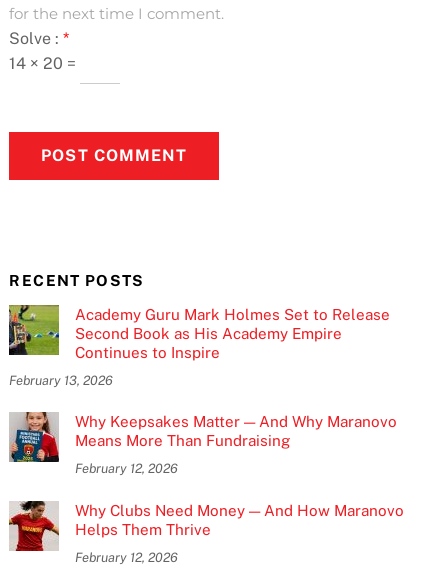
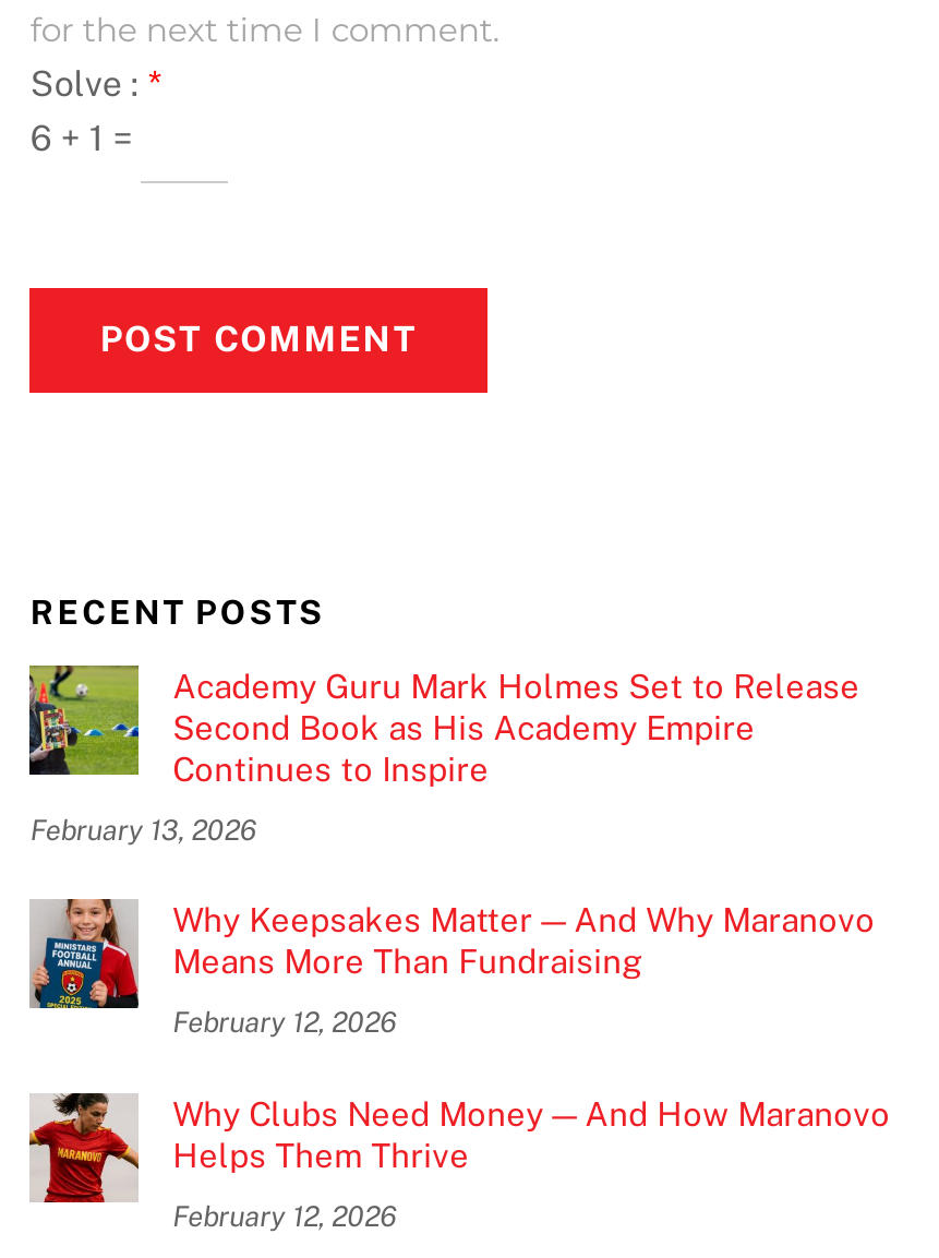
- 14 × 20 =
+ 6 + 1 =
